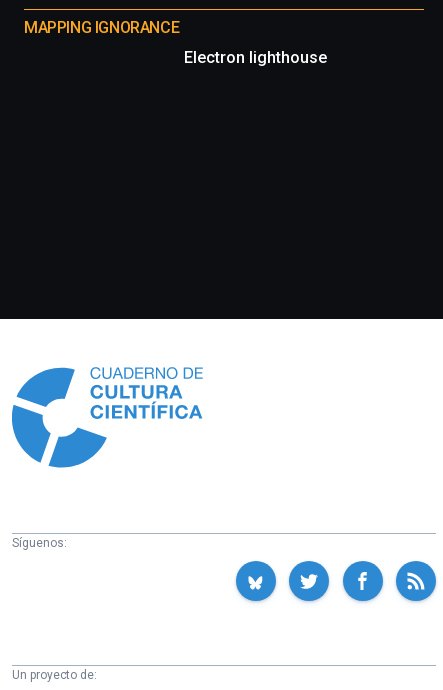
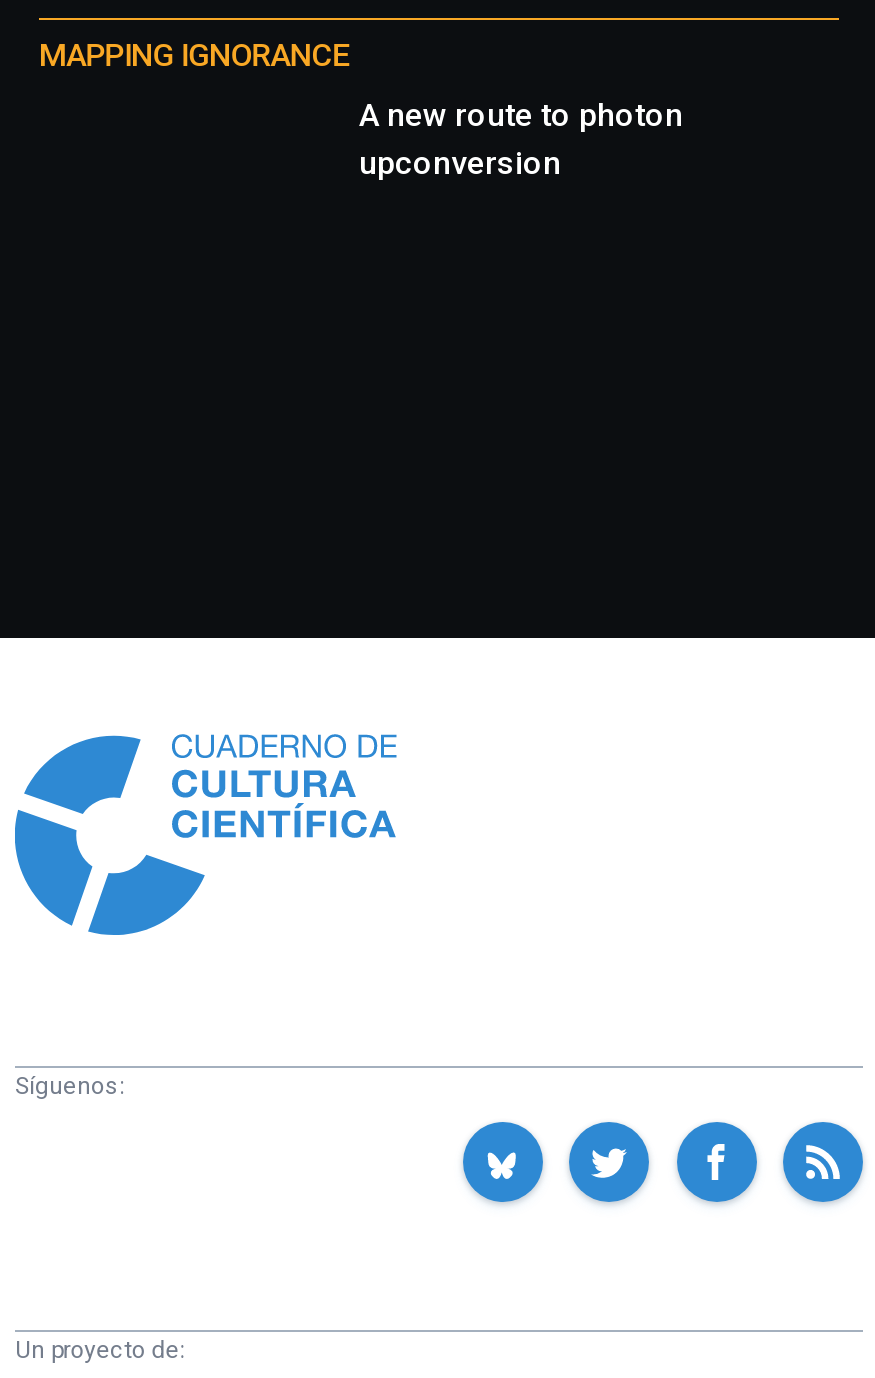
- Electron lighthouse
+ A new route to photon
+ upconversion
